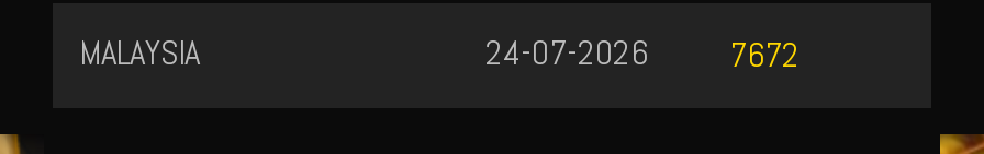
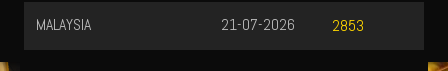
- 24-07-2026
+ 21-07-2026

- 7672
+ 2853
